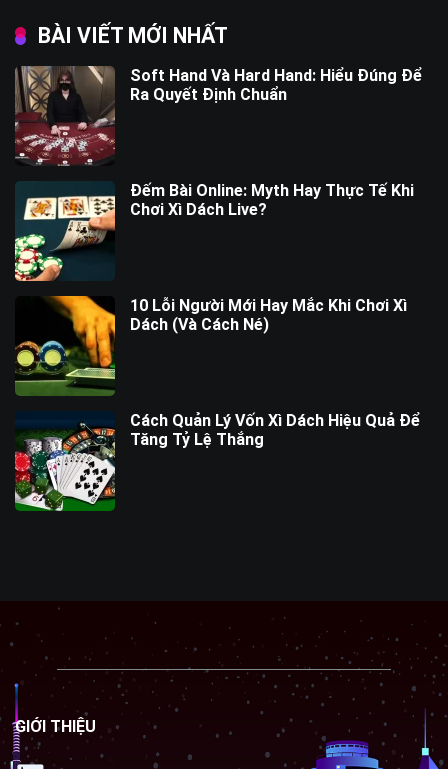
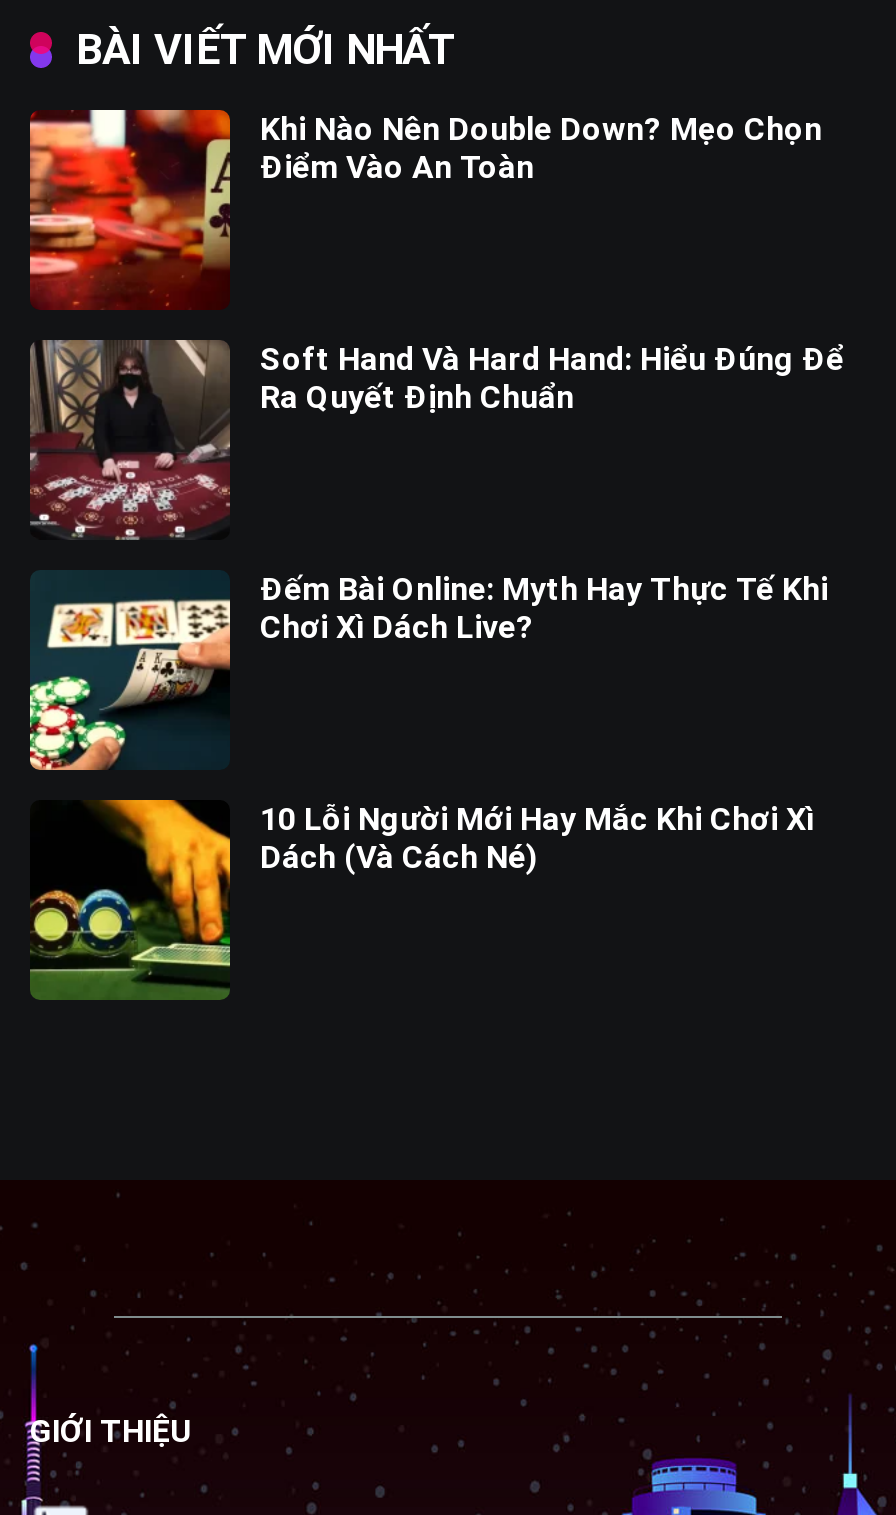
+ [image]
+ Khi Nào Nên Double Down? Mẹo Chọn
+ Điểm Vào An Toàn

moved down: [image] | Soft Hand Và Hard Hand: Hiểu Đúng Để | Ra Quyết Định Chuẩn | Đếm Bài Online: Myth Hay Thực Tế Khi | Chơi Xì Dách Live? | 10 Lỗi Người Mới Hay Mắc Khi Chơi Xì | Dách (Và Cách Né)

moved down: [image]

- [image]
- Cách Quản Lý Vốn Xì Dách Hiệu Quả Để
- Tăng Tỷ Lệ Thắng
